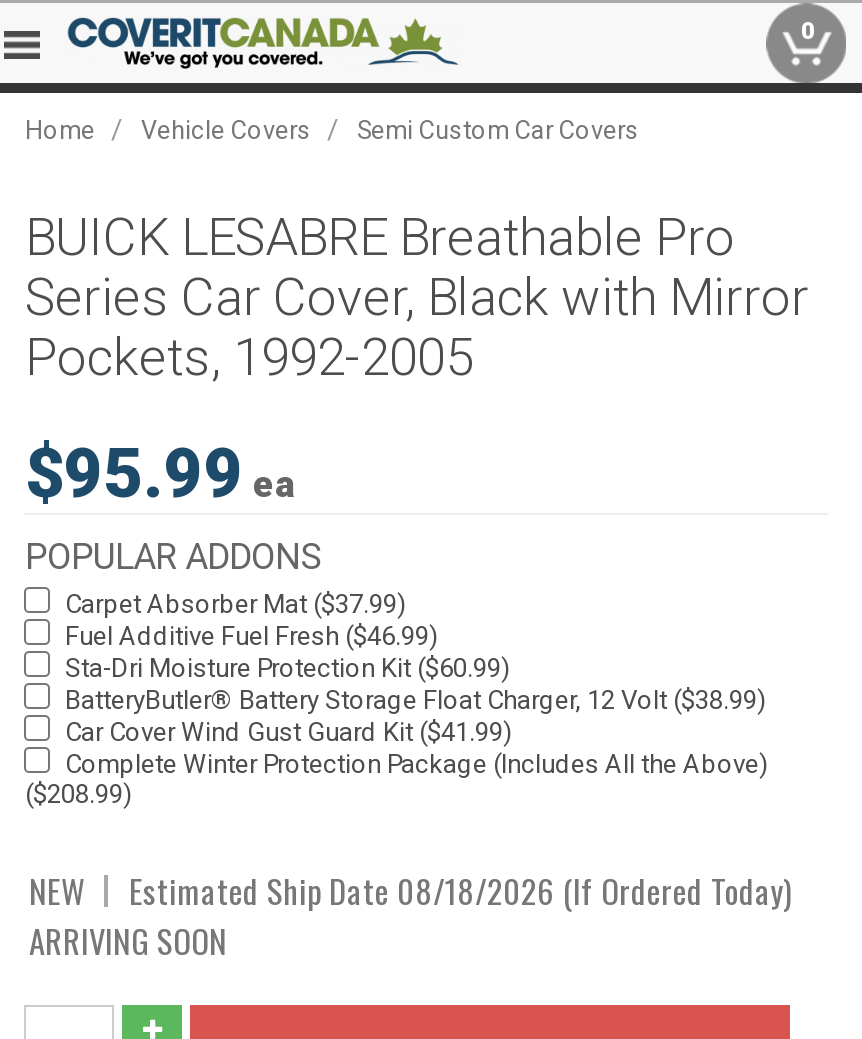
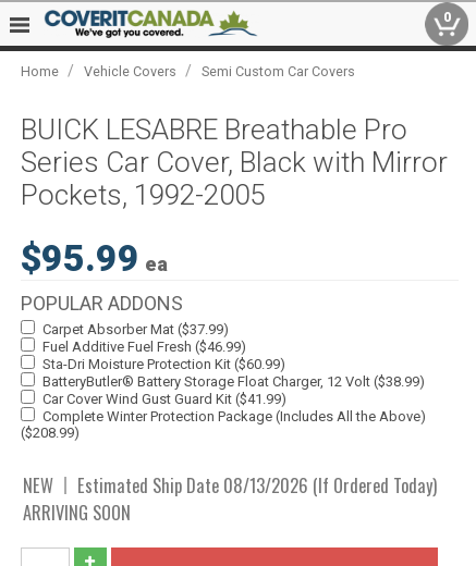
- Estimated Ship Date 08/18/2026 (If Ordered Today)
+ Estimated Ship Date 08/13/2026 (If Ordered Today)
